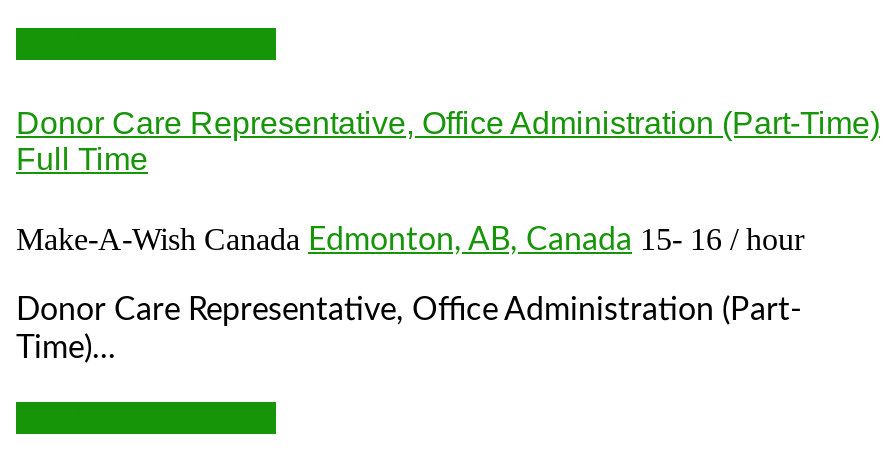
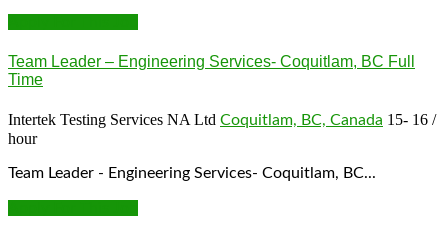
- Donor Care Representative, Office Administration (Part-Time)
- Full Time
+ Team Leader – Engineering Services- Coquitlam, BC Full
+ Time

- Make-A-Wish Canada Edmonton, AB, Canada 15- 16 / hour
+ Intertek Testing Services NA Ltd Coquitlam, BC, Canada 15- 16 /
+ hour

- Donor Care Representative, Office Administration (Part-
- Time)...
+ Team Leader - Engineering Services- Coquitlam, BC...
